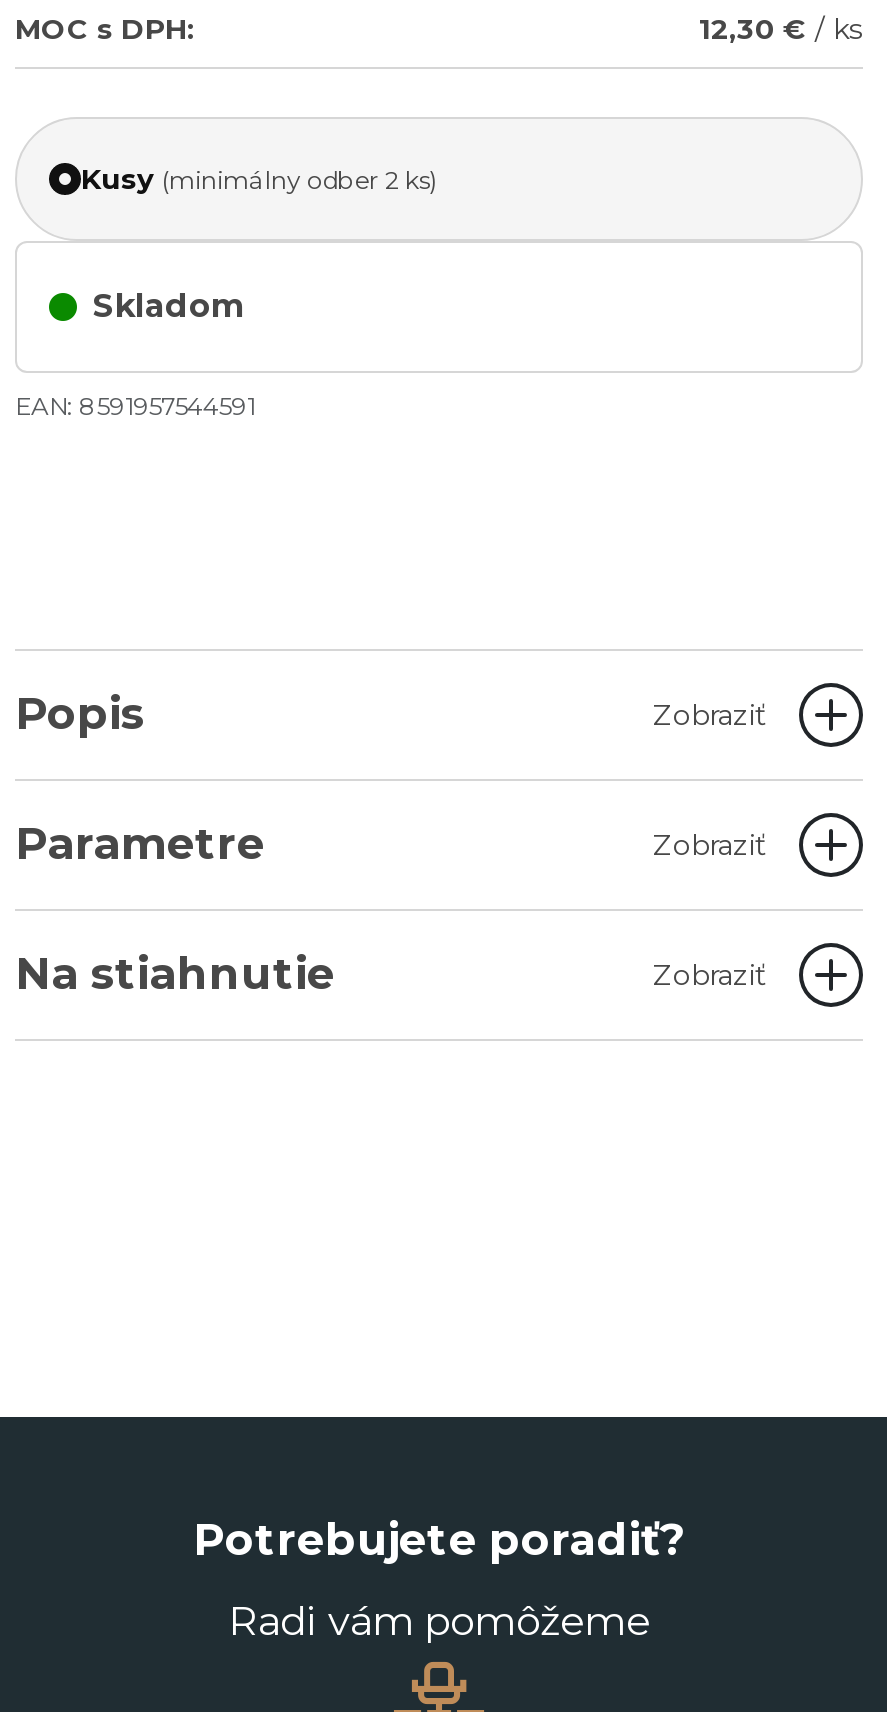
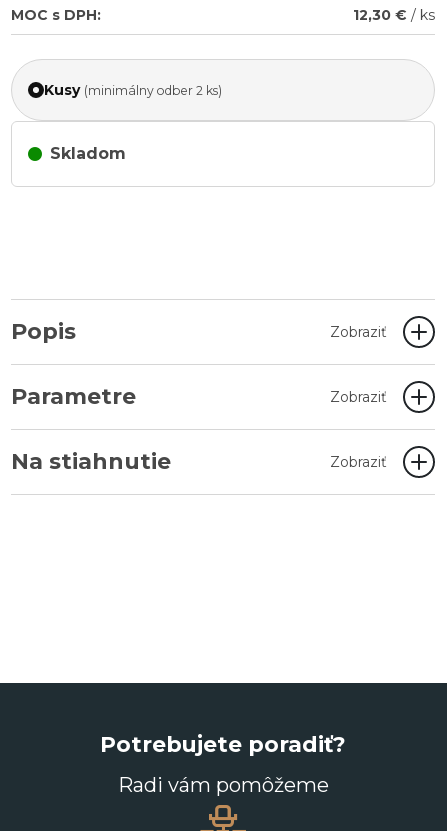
- EAN: 8591957544591
